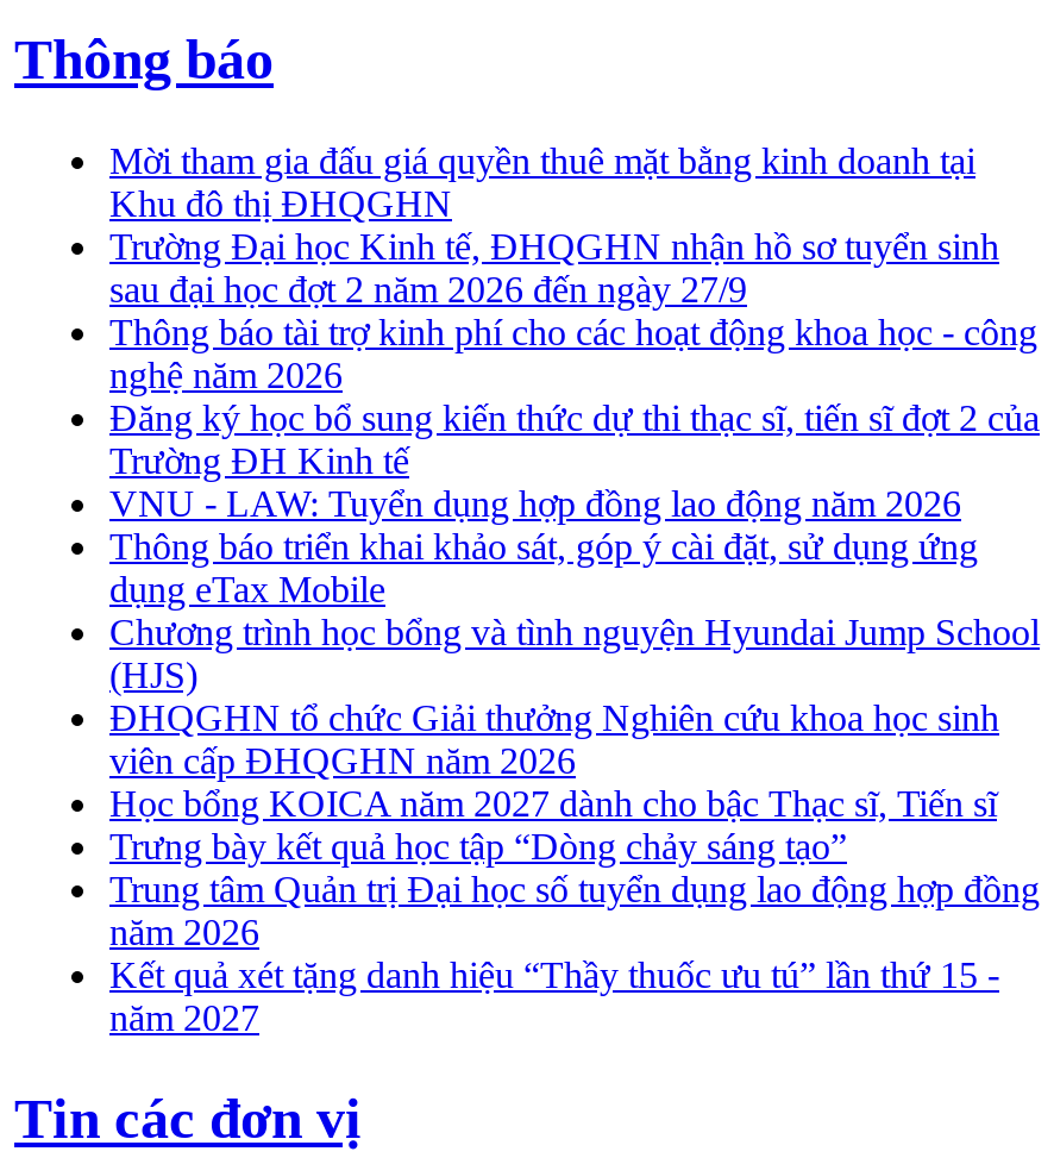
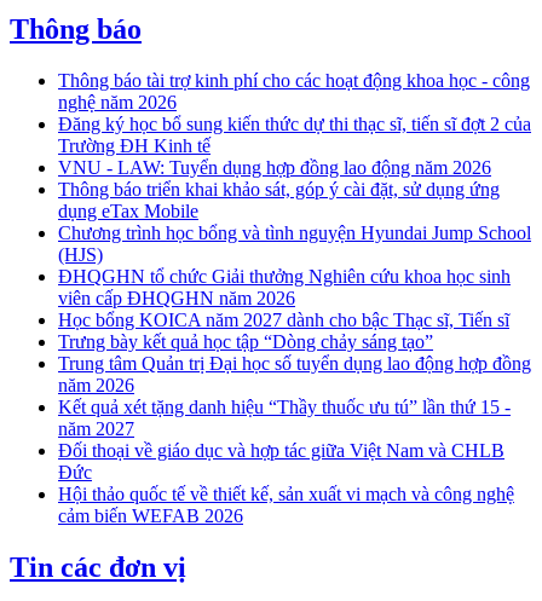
- Mời tham gia đấu giá quyền thuê mặt bằng kinh doanh tại
- Khu đô thị ĐHQGHN
- Trường Đại học Kinh tế, ĐHQGHN nhận hồ sơ tuyển sinh
- sau đại học đợt 2 năm 2026 đến ngày 27/9

moved up: Thông báo tài trợ kinh phí cho các hoạt động khoa học - công | nghệ năm 2026 | Đăng ký học bổ sung kiến thức dự thi thạc sĩ, tiến sĩ đợt 2 của | ... | Kết quả xét tặng danh hiệu “Thầy thuốc ưu tú” lần thứ 15 - | năm 2027

+ Đối thoại về giáo dục và hợp tác giữa Việt Nam và CHLB
+ Đức
+ Hội thảo quốc tế về thiết kế, sản xuất vi mạch và công nghệ
+ cảm biến WEFAB 2026
